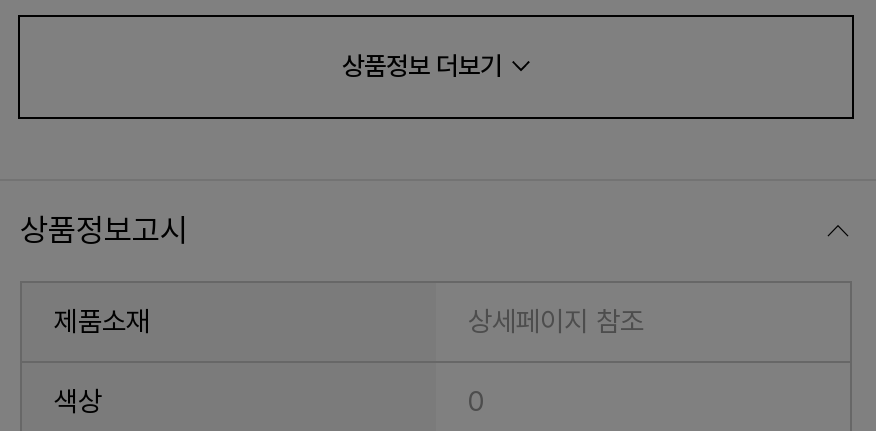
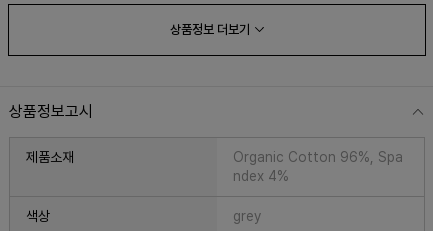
- 상세페이지 참조
+ Organic Cotton 96%, Spa
+ ndex 4%

- 0
+ grey
